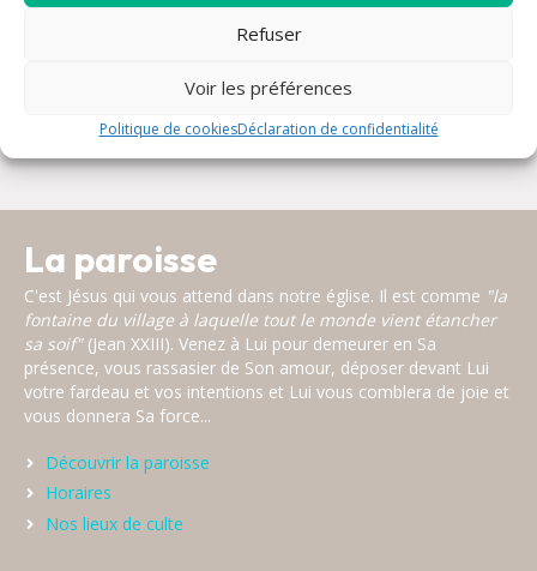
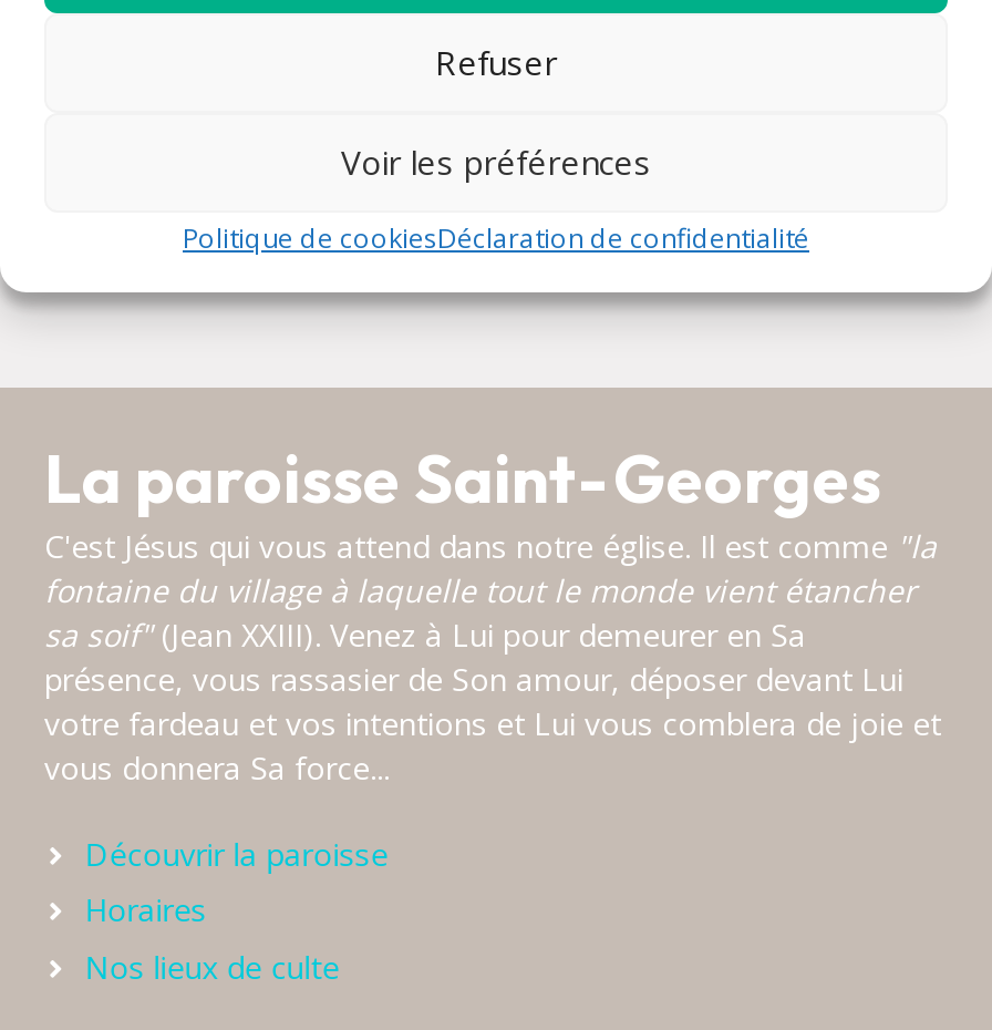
- La paroisse
+ La paroisse Saint-Georges
